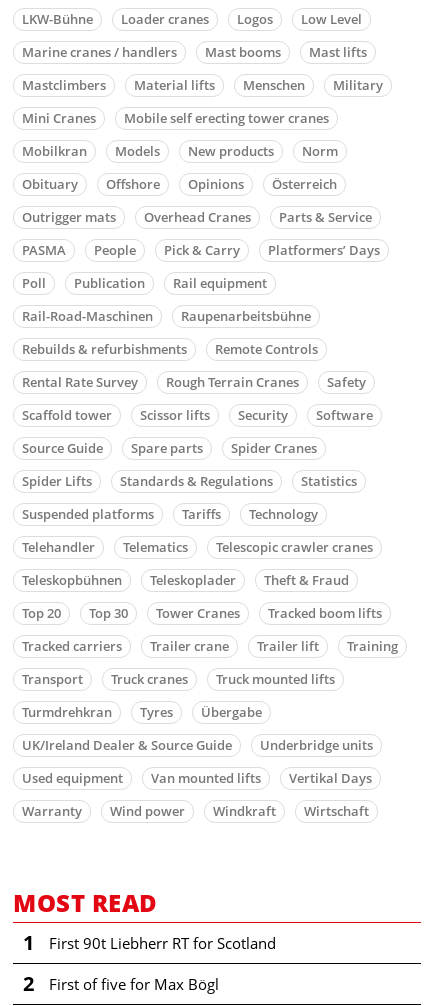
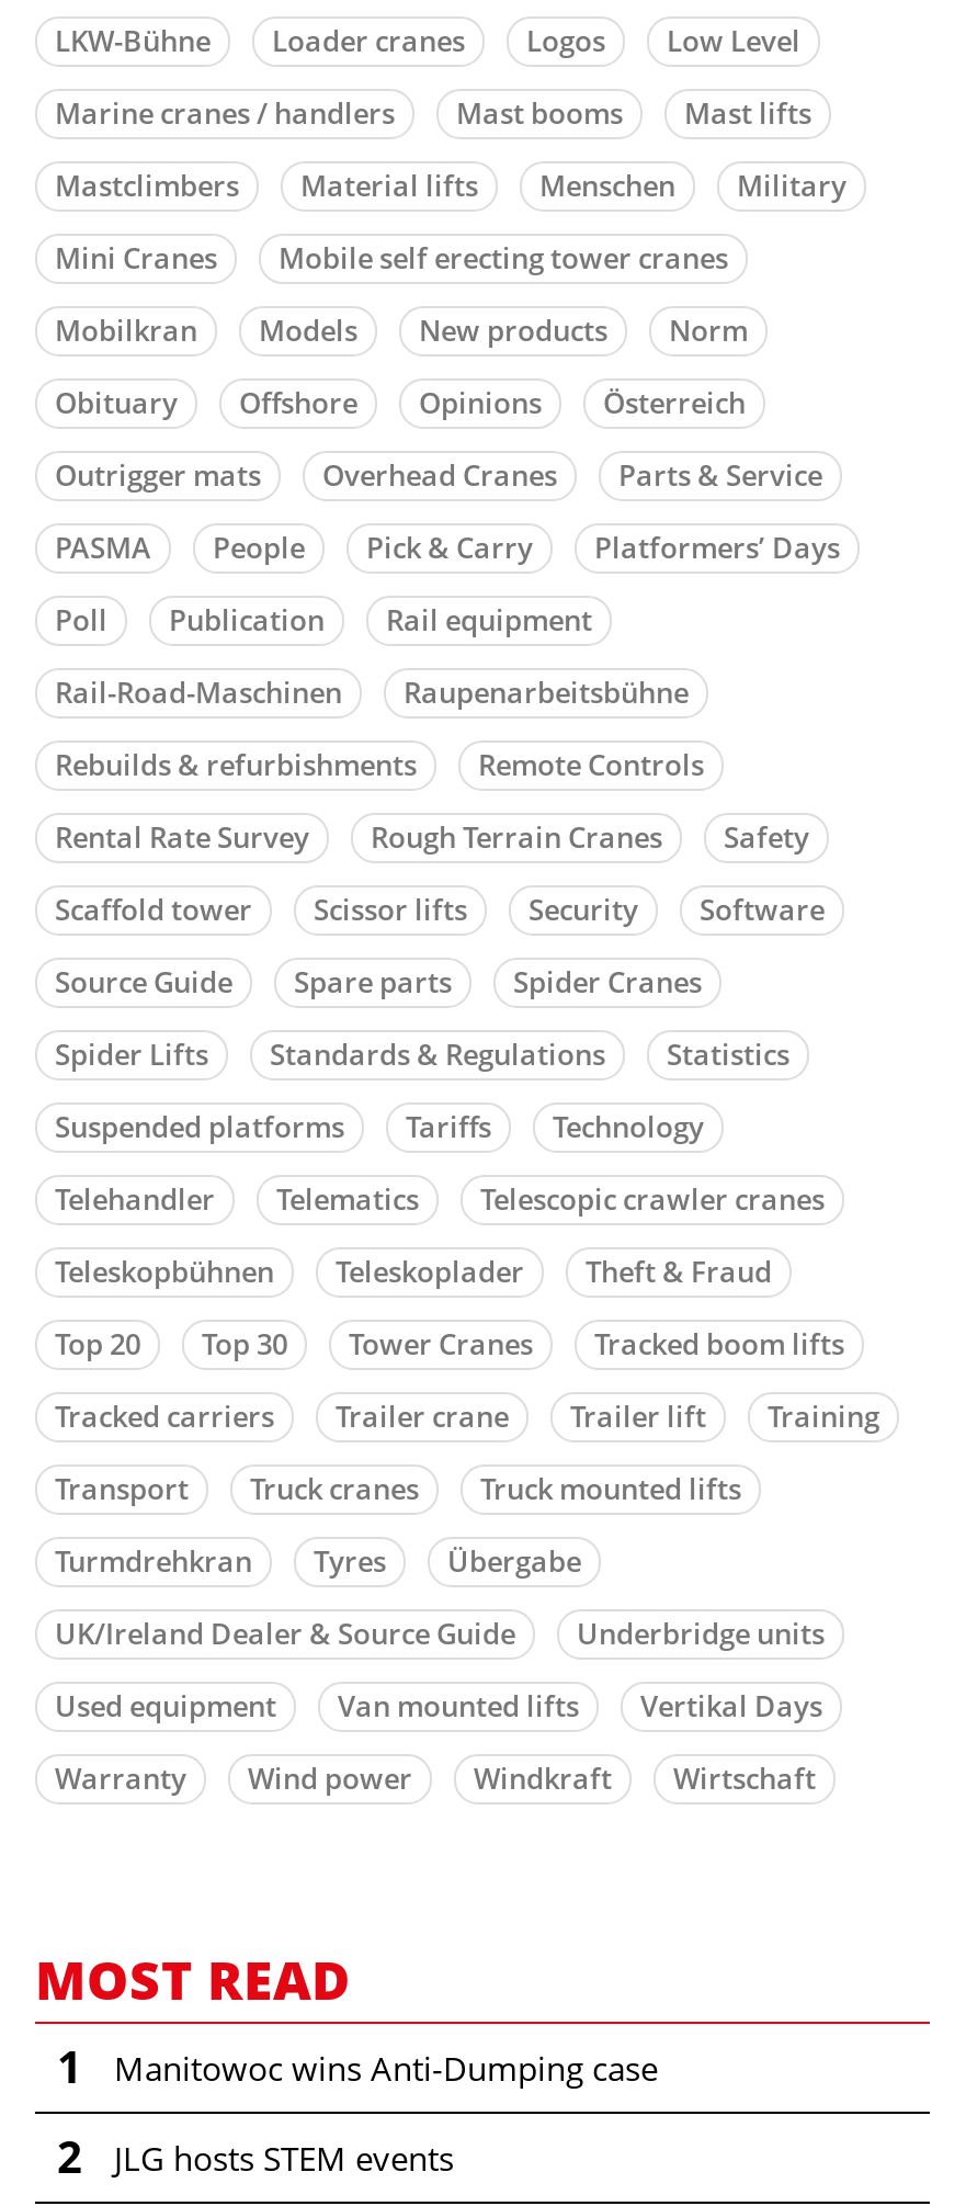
- First 90t Liebherr RT for Scotland
+ Manitowoc wins Anti-Dumping case

- First of five for Max Bögl
+ JLG hosts STEM events
